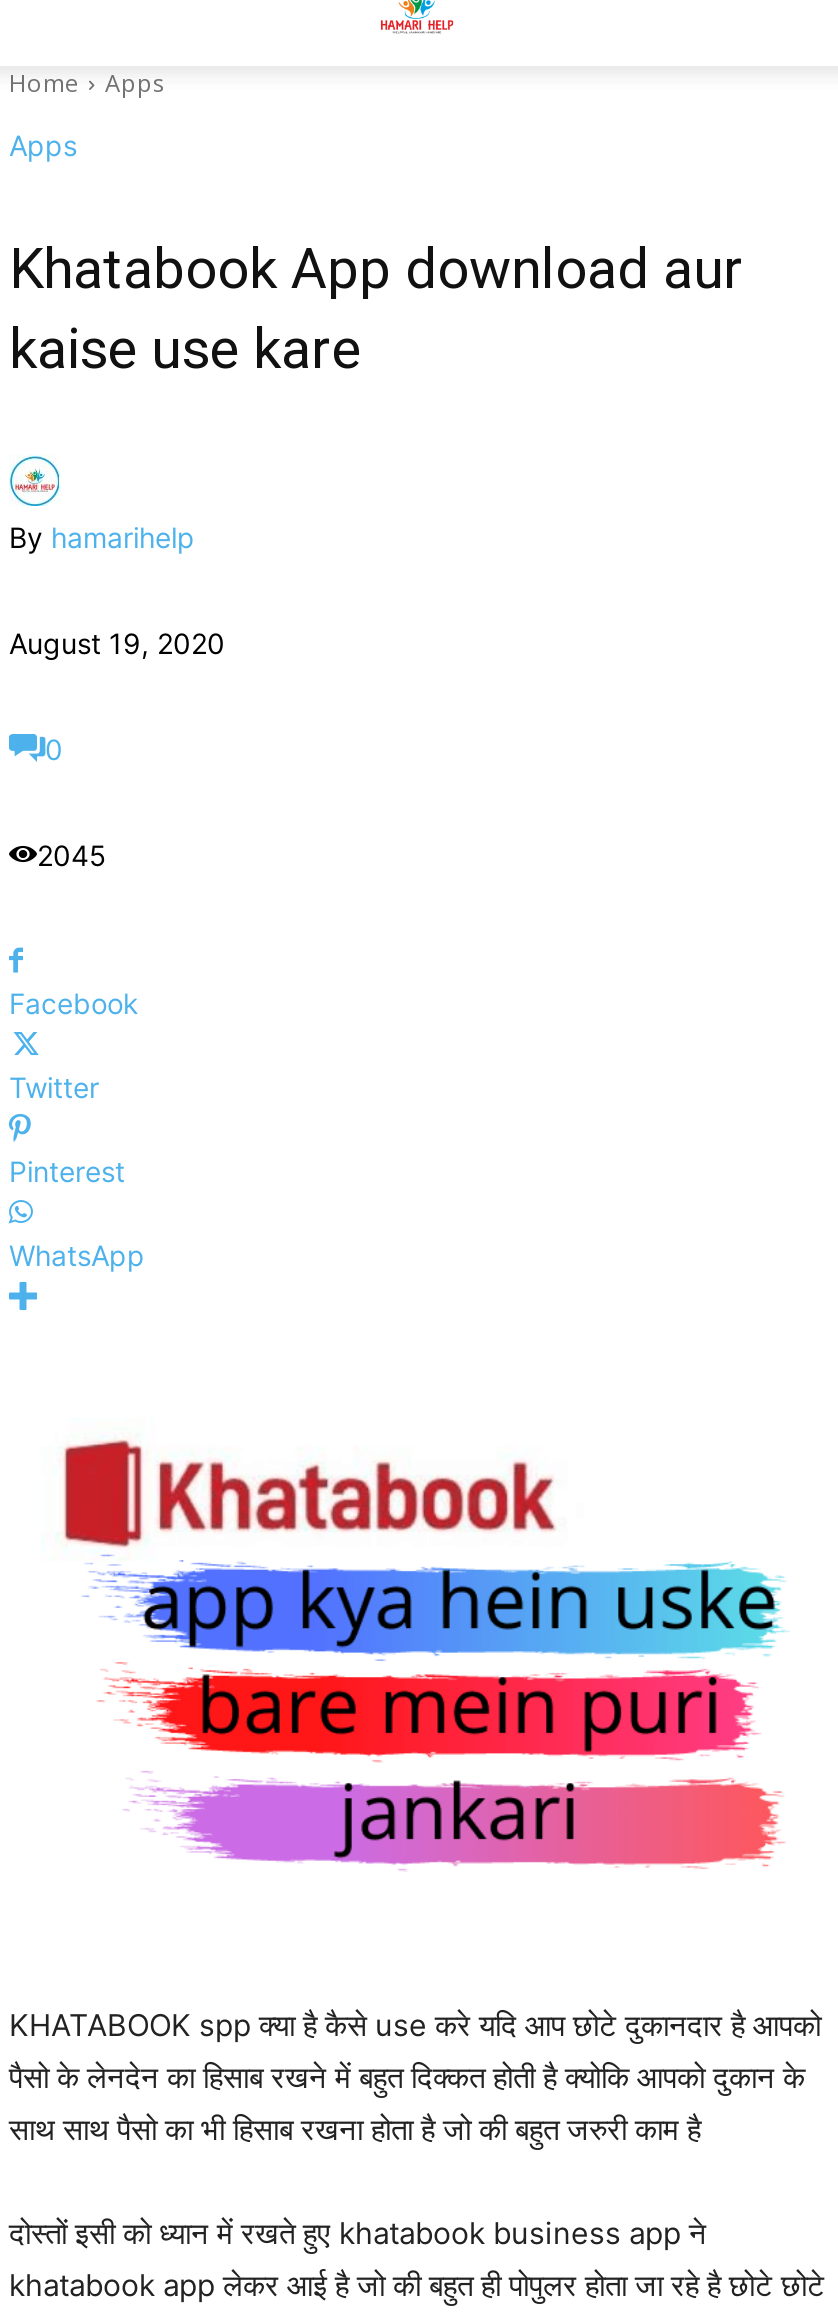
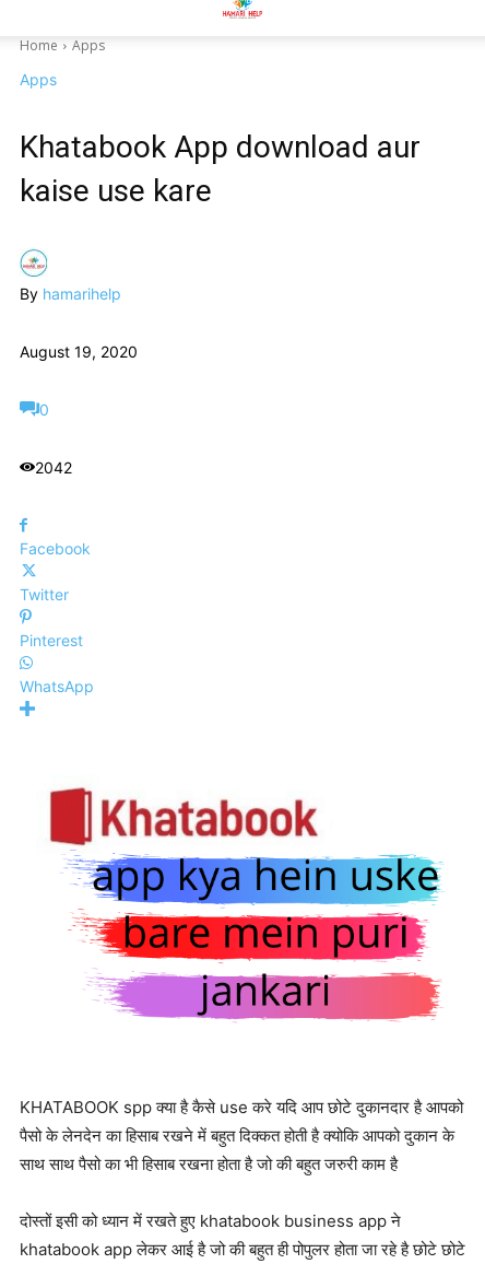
- 2045
+ 2042
